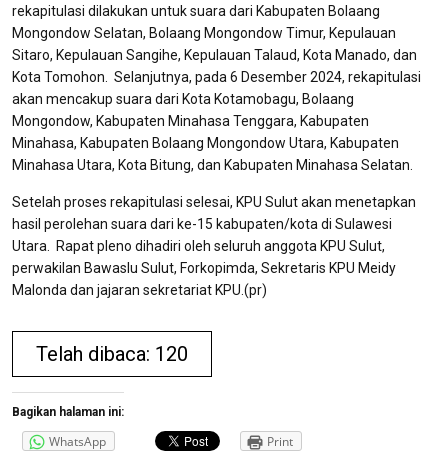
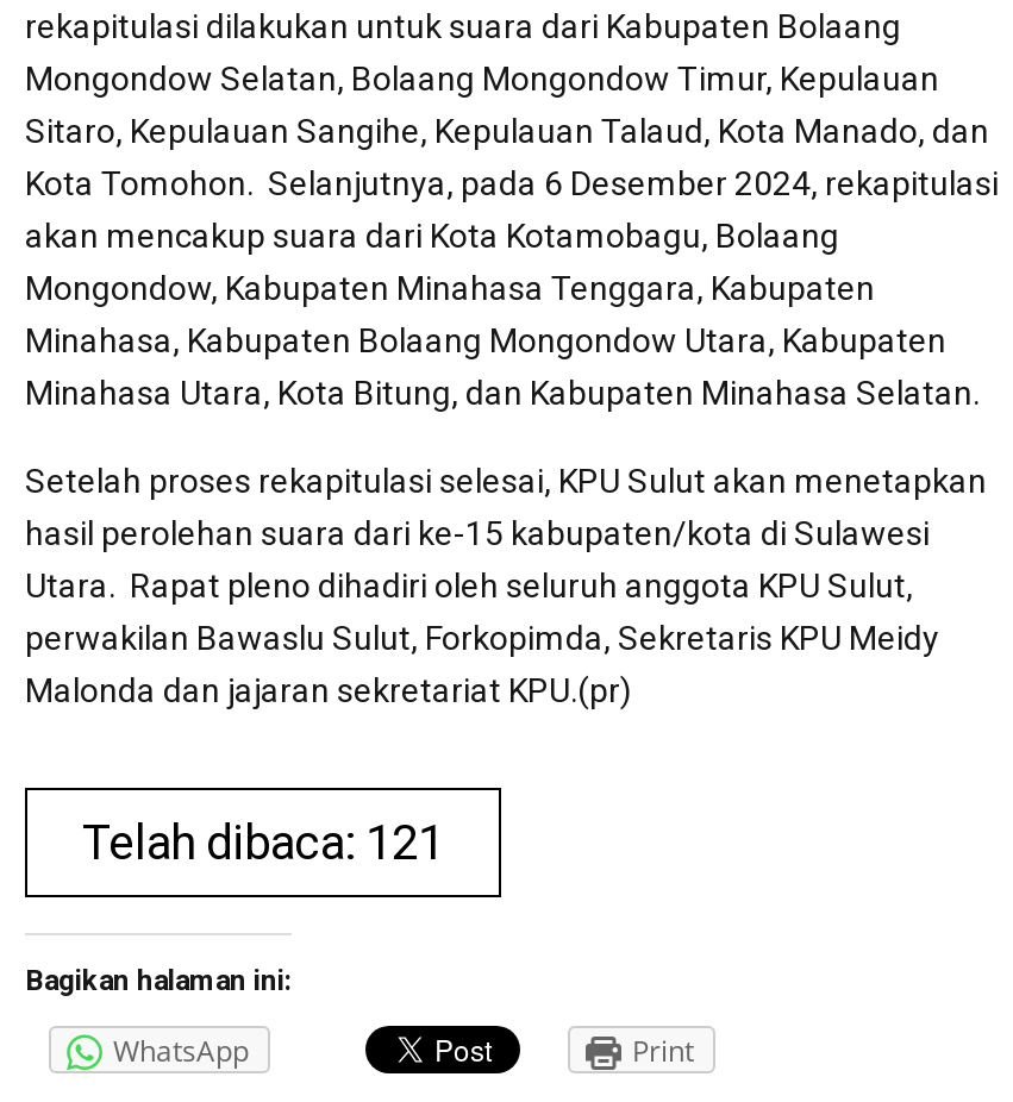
- Telah dibaca: 120
+ Telah dibaca: 121
